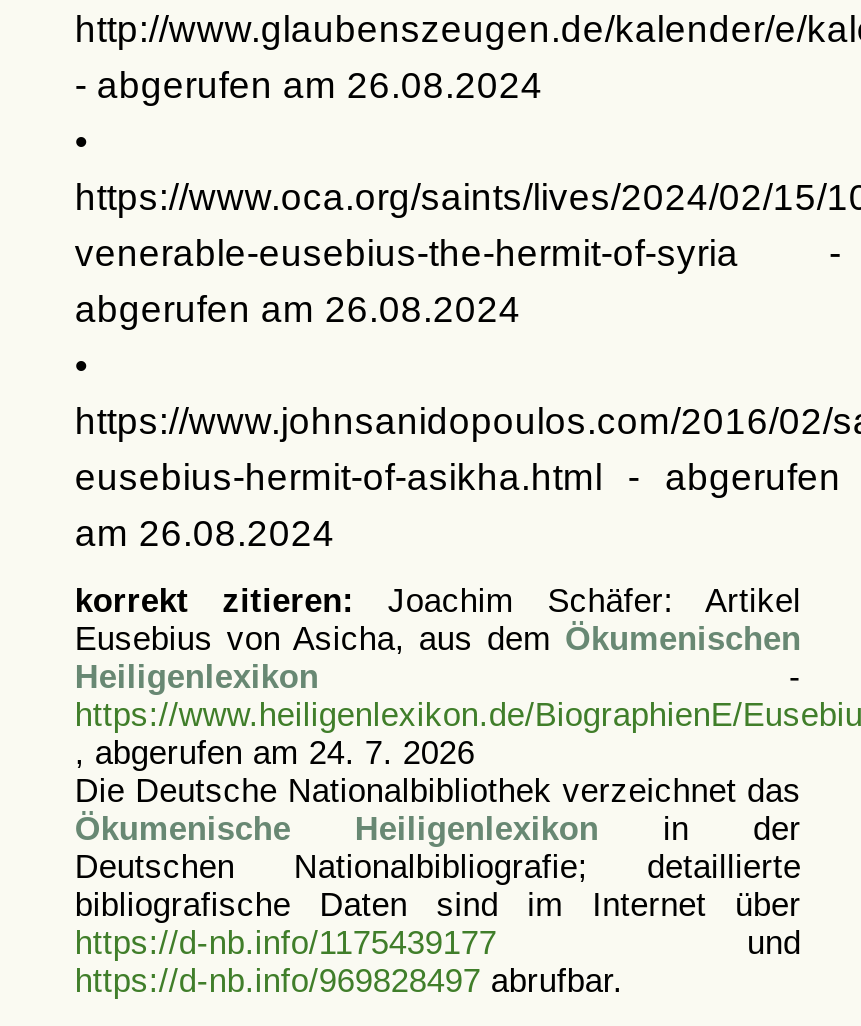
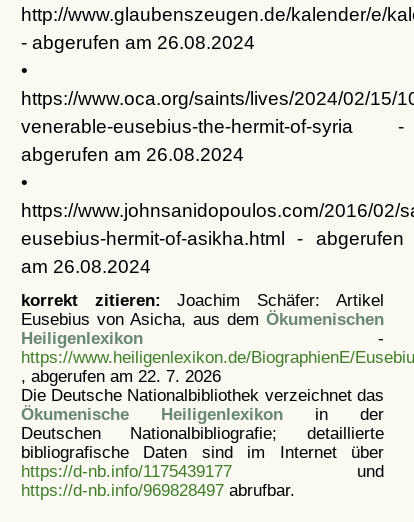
- , abgerufen am 24. 7. 2026
+ , abgerufen am 22. 7. 2026
